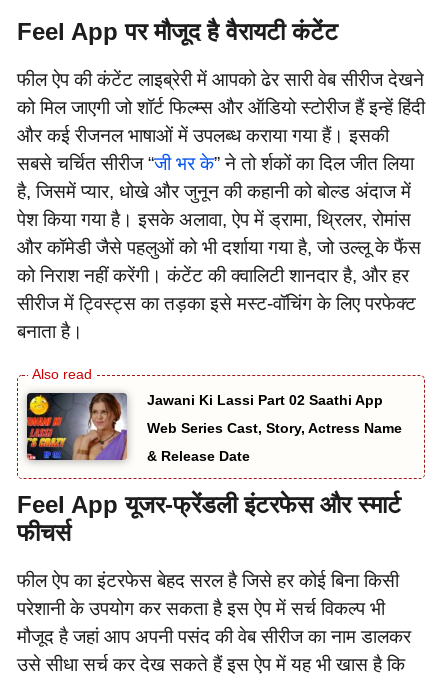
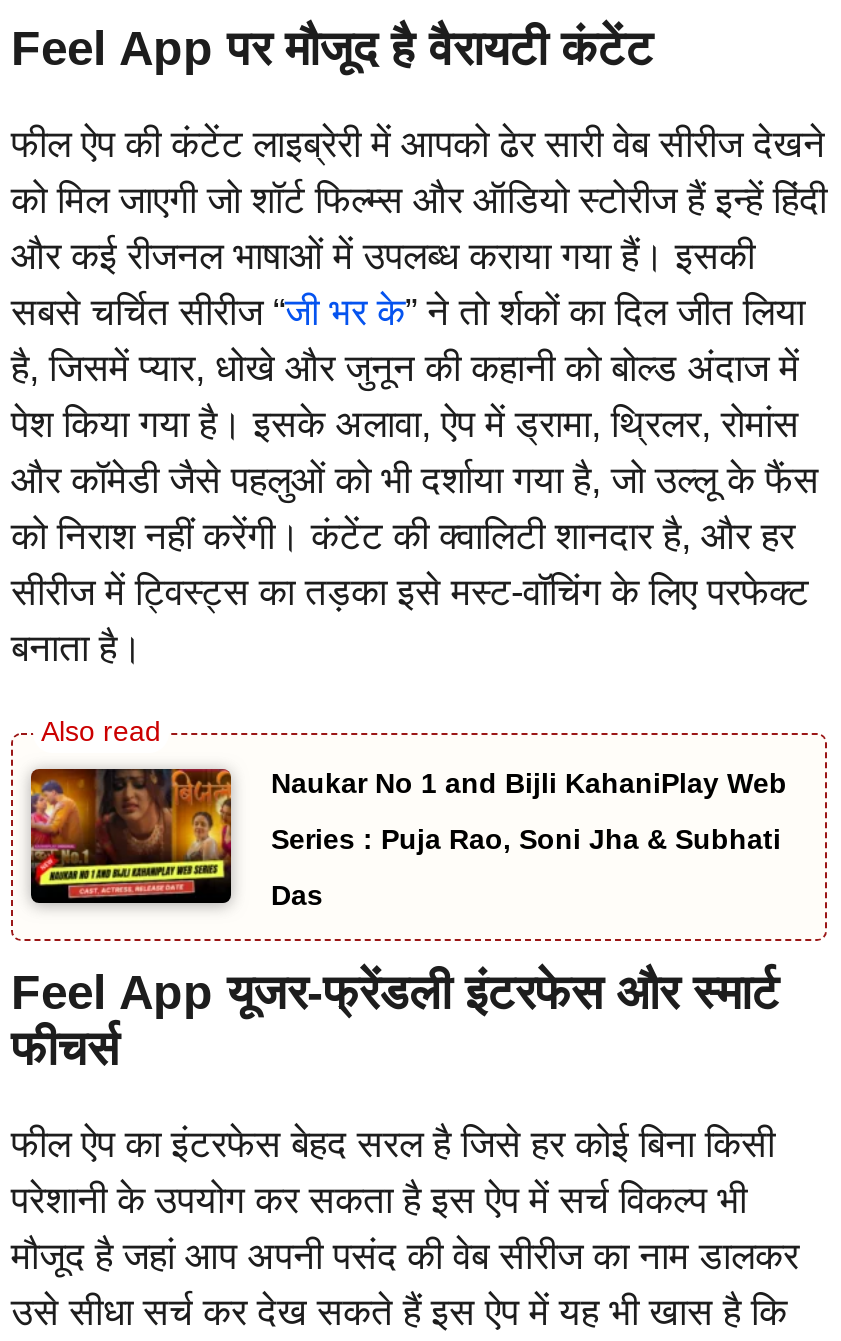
- [image]
- Jawani Ki Lassi Part 02 Saathi App
+ [image]
+ Naukar No 1 and Bijli KahaniPlay Web

- Web Series Cast, Story, Actress Name
+ Series : Puja Rao, Soni Jha & Subhati

- & Release Date
+ Das
